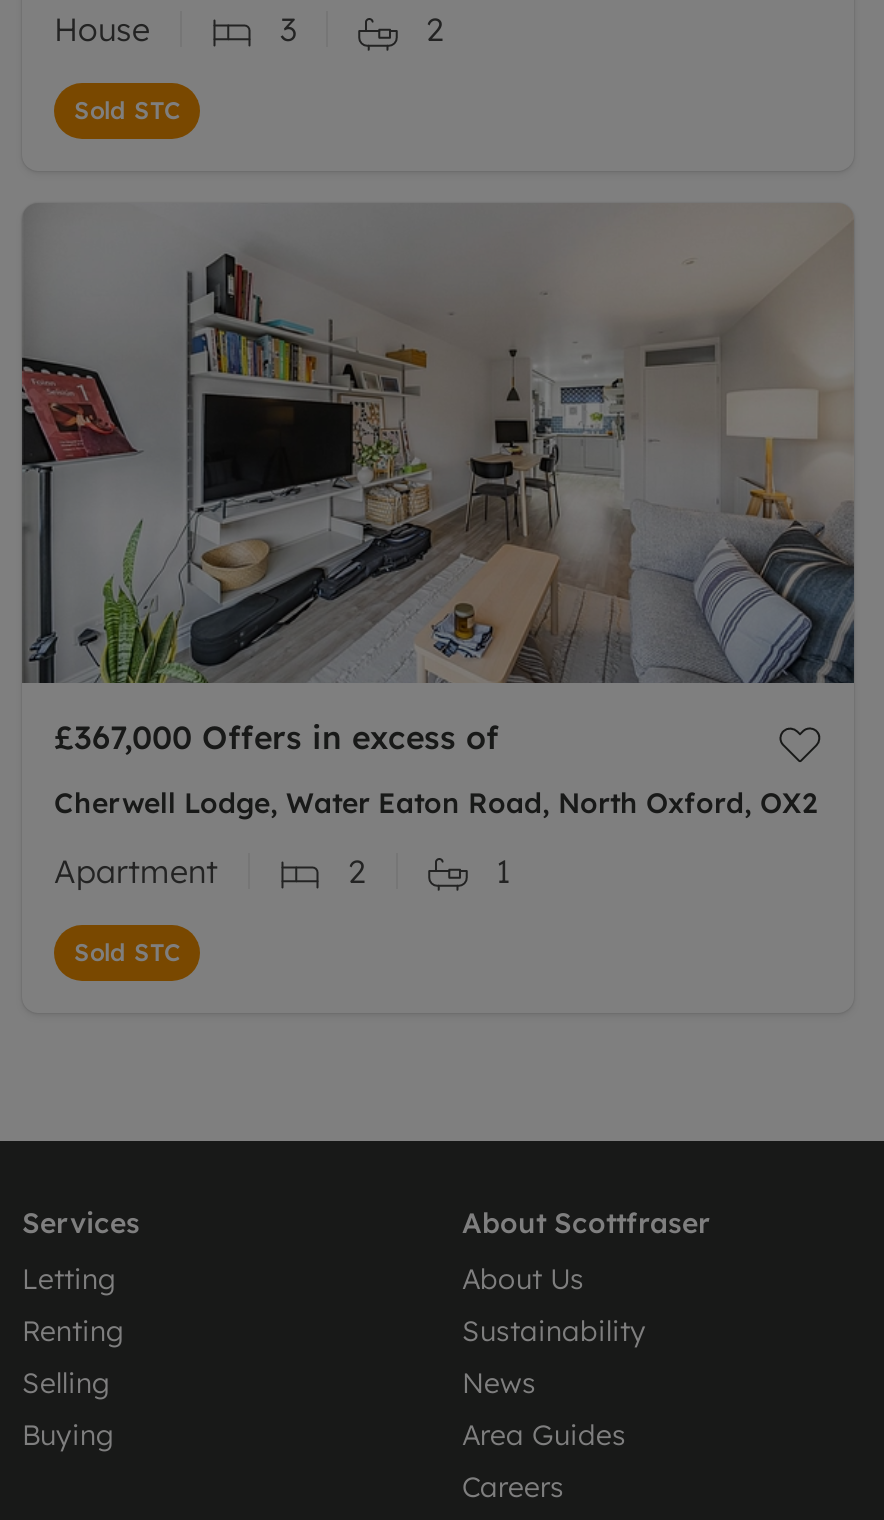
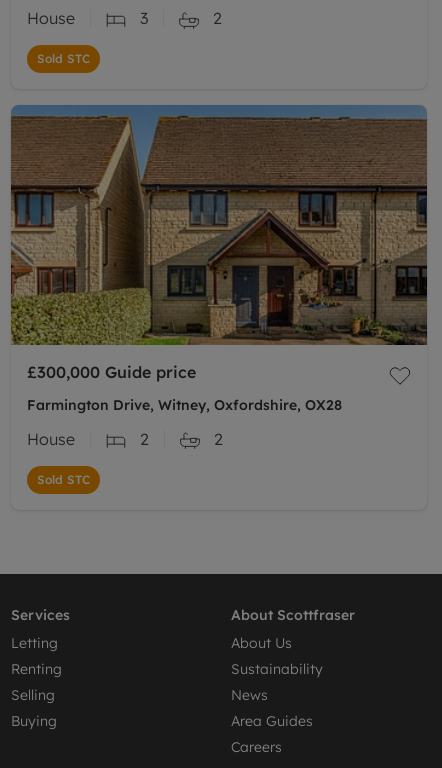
- [image]
- £367,000 Offers in excess of
+ [image]
+ £300,000 Guide price

- Cherwell Lodge, Water Eaton Road, North Oxford, OX2
+ Farmington Drive, Witney, Oxfordshire, OX28

- Apartment
+ House

- 1
+ 2
